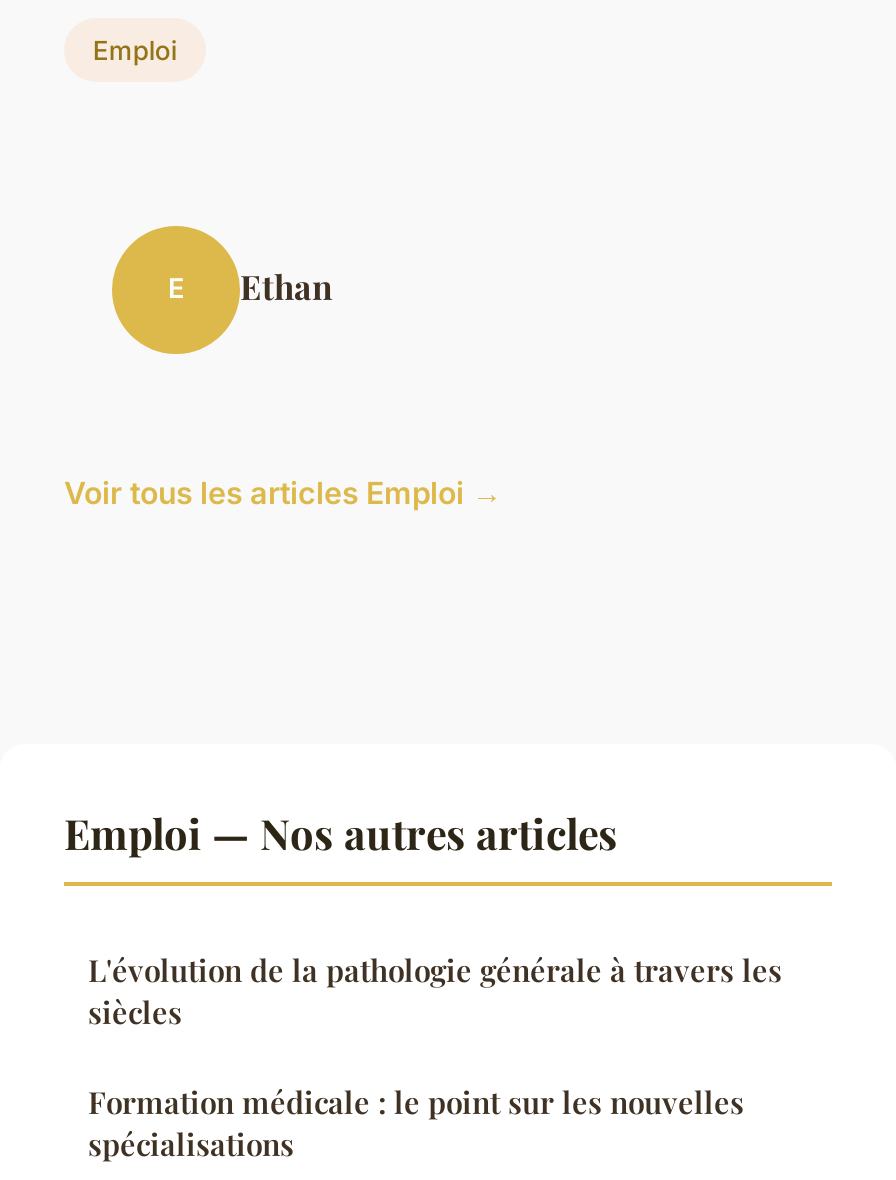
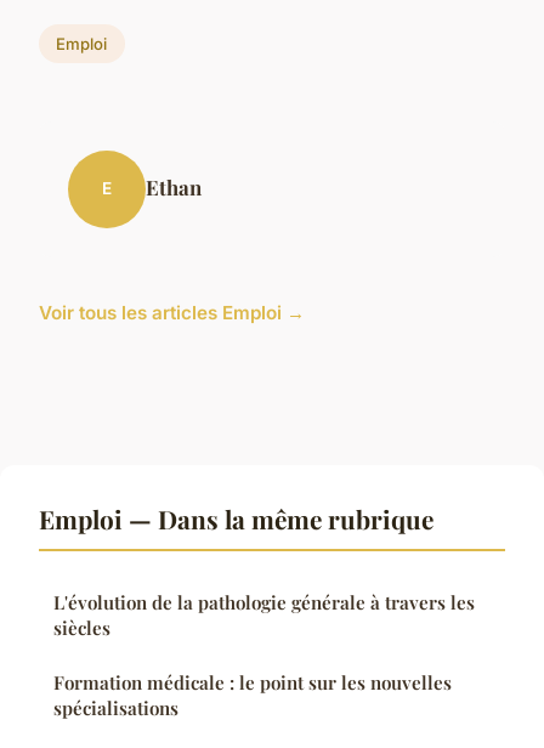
- Emploi — Nos autres articles
+ Emploi — Dans la même rubrique
